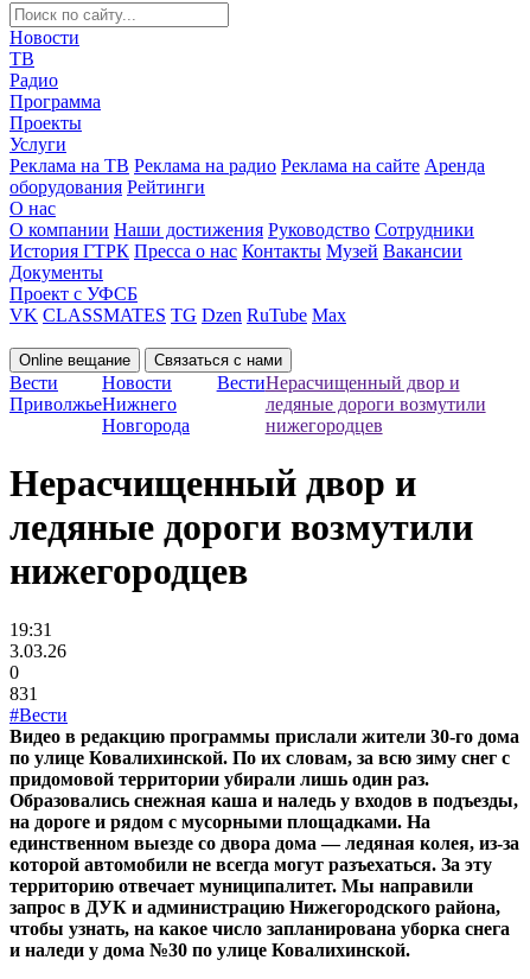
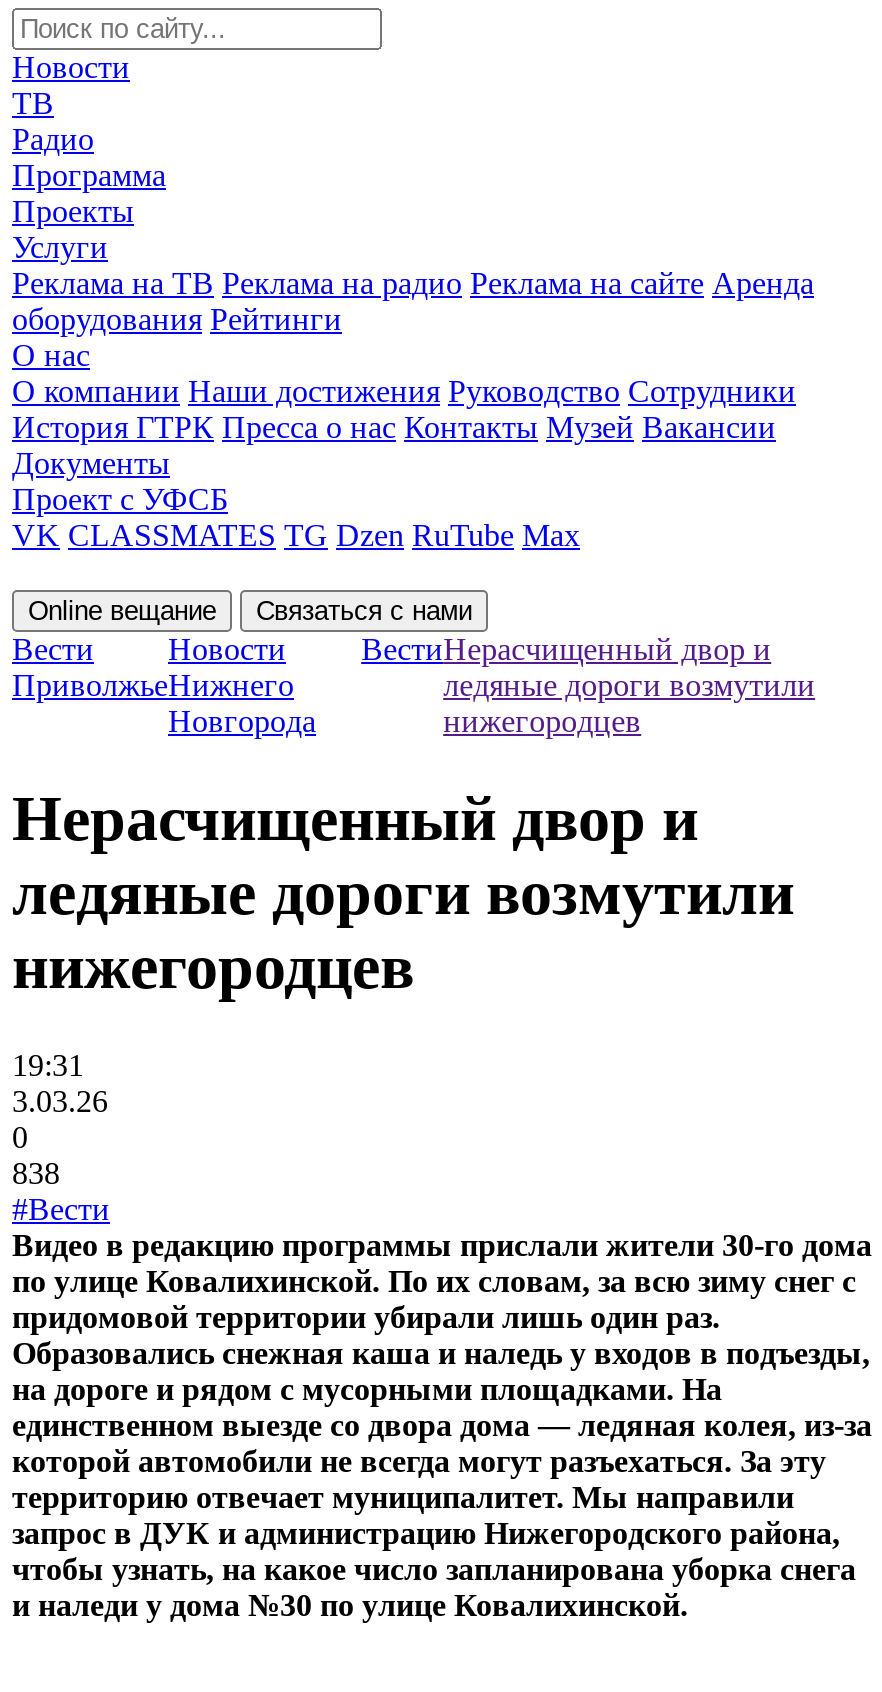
- 831
+ 838
